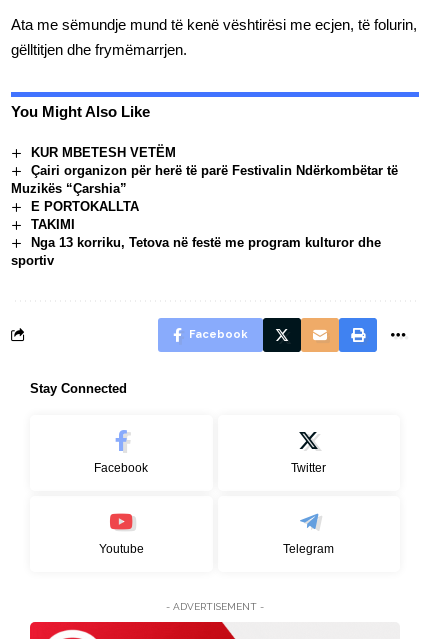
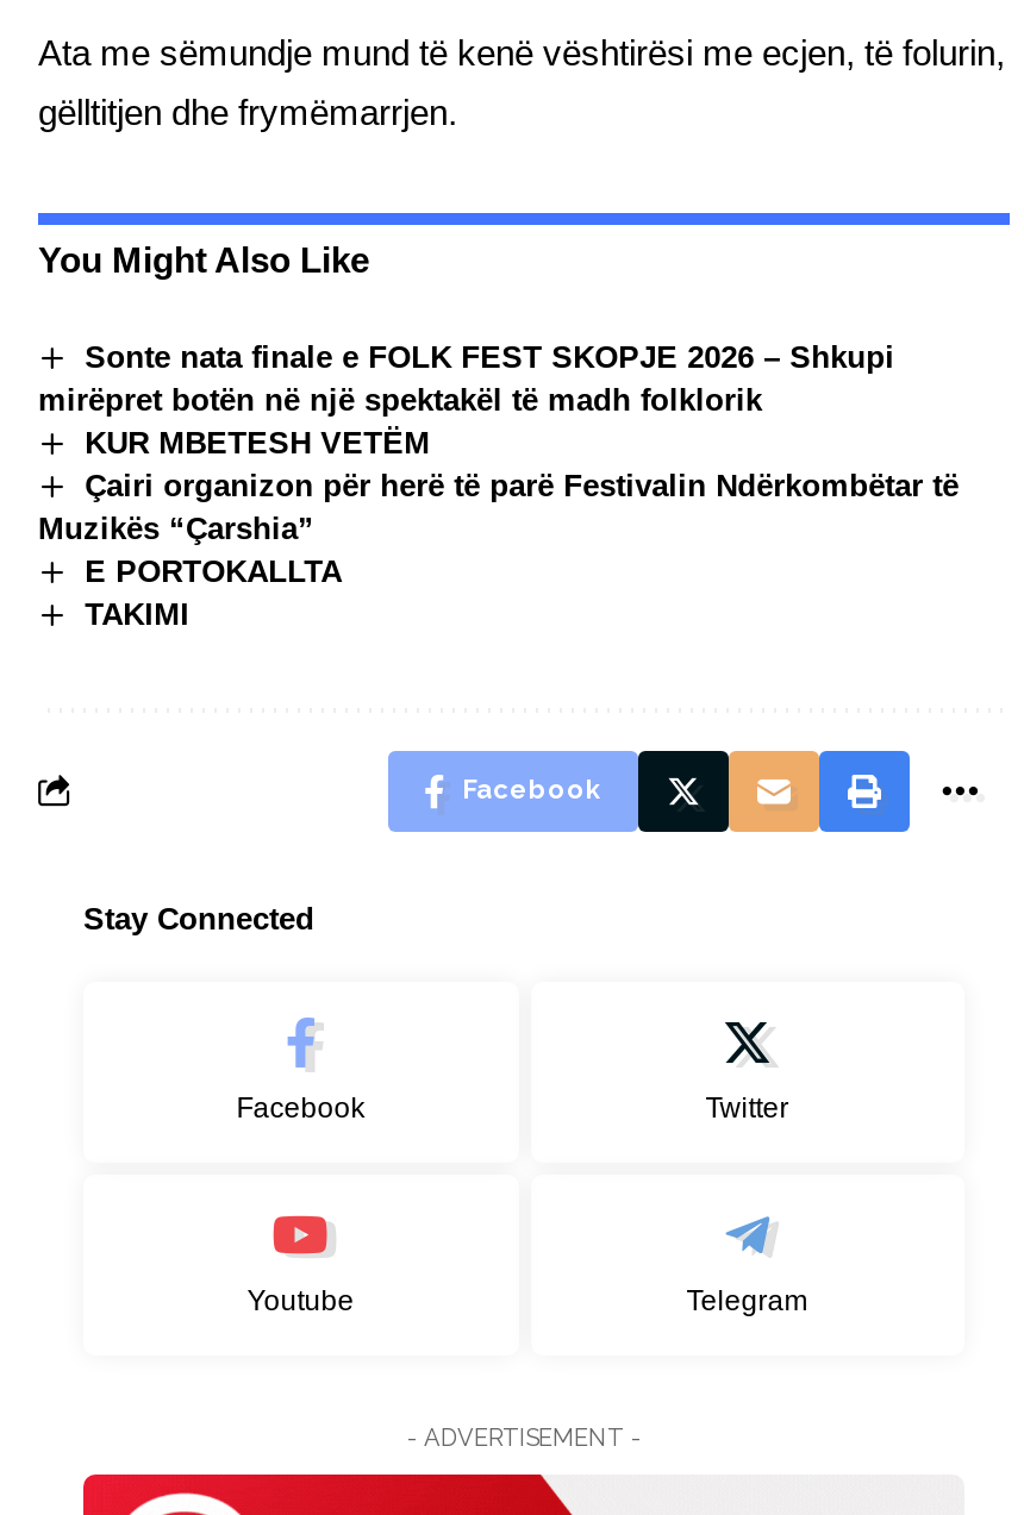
+ Sonte nata finale e FOLK FEST SKOPJE 2026 – Shkupi
+ mirëpret botën në një spektakël të madh folklorik

moved down: KUR MBETESH VETËM | Çairi organizon për herë të parë Festivalin Ndërkombëtar të | Muzikës “Çarshia” | E PORTOKALLTA | TAKIMI

- Nga 13 korriku, Tetova në festë me program kulturor dhe
- sportiv
